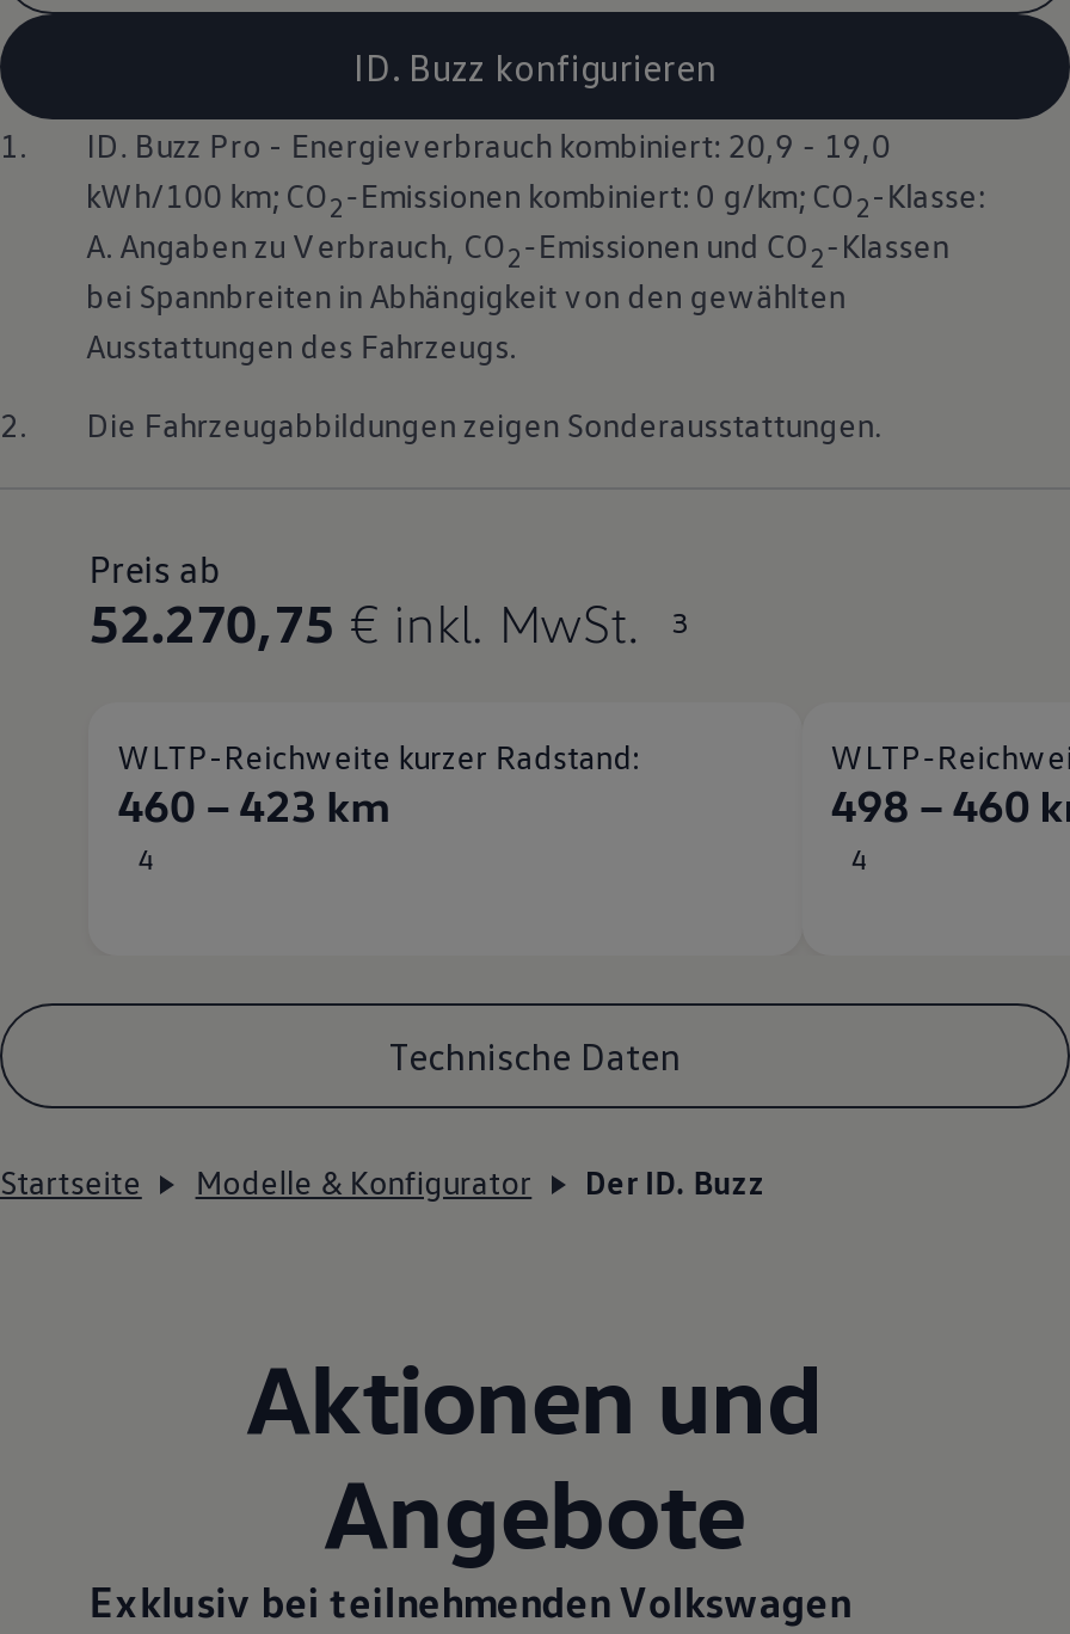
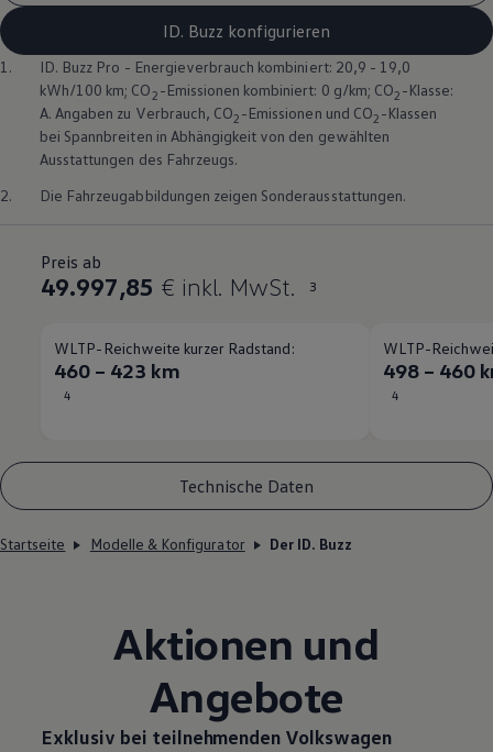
- 52.270,75 € inkl. MwSt. 3
+ 49.997,85 € inkl. MwSt. 3
